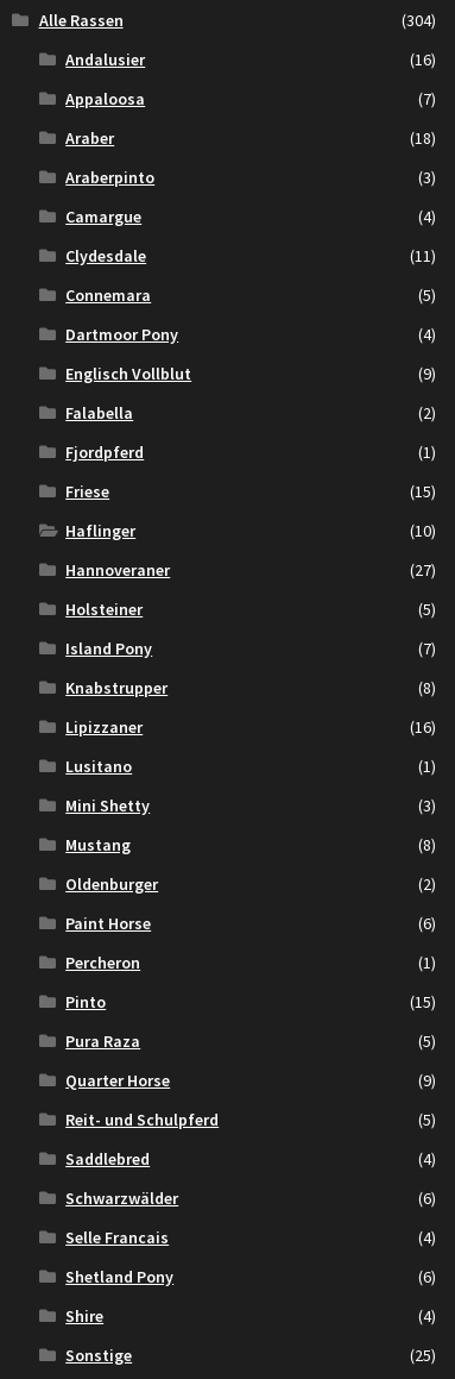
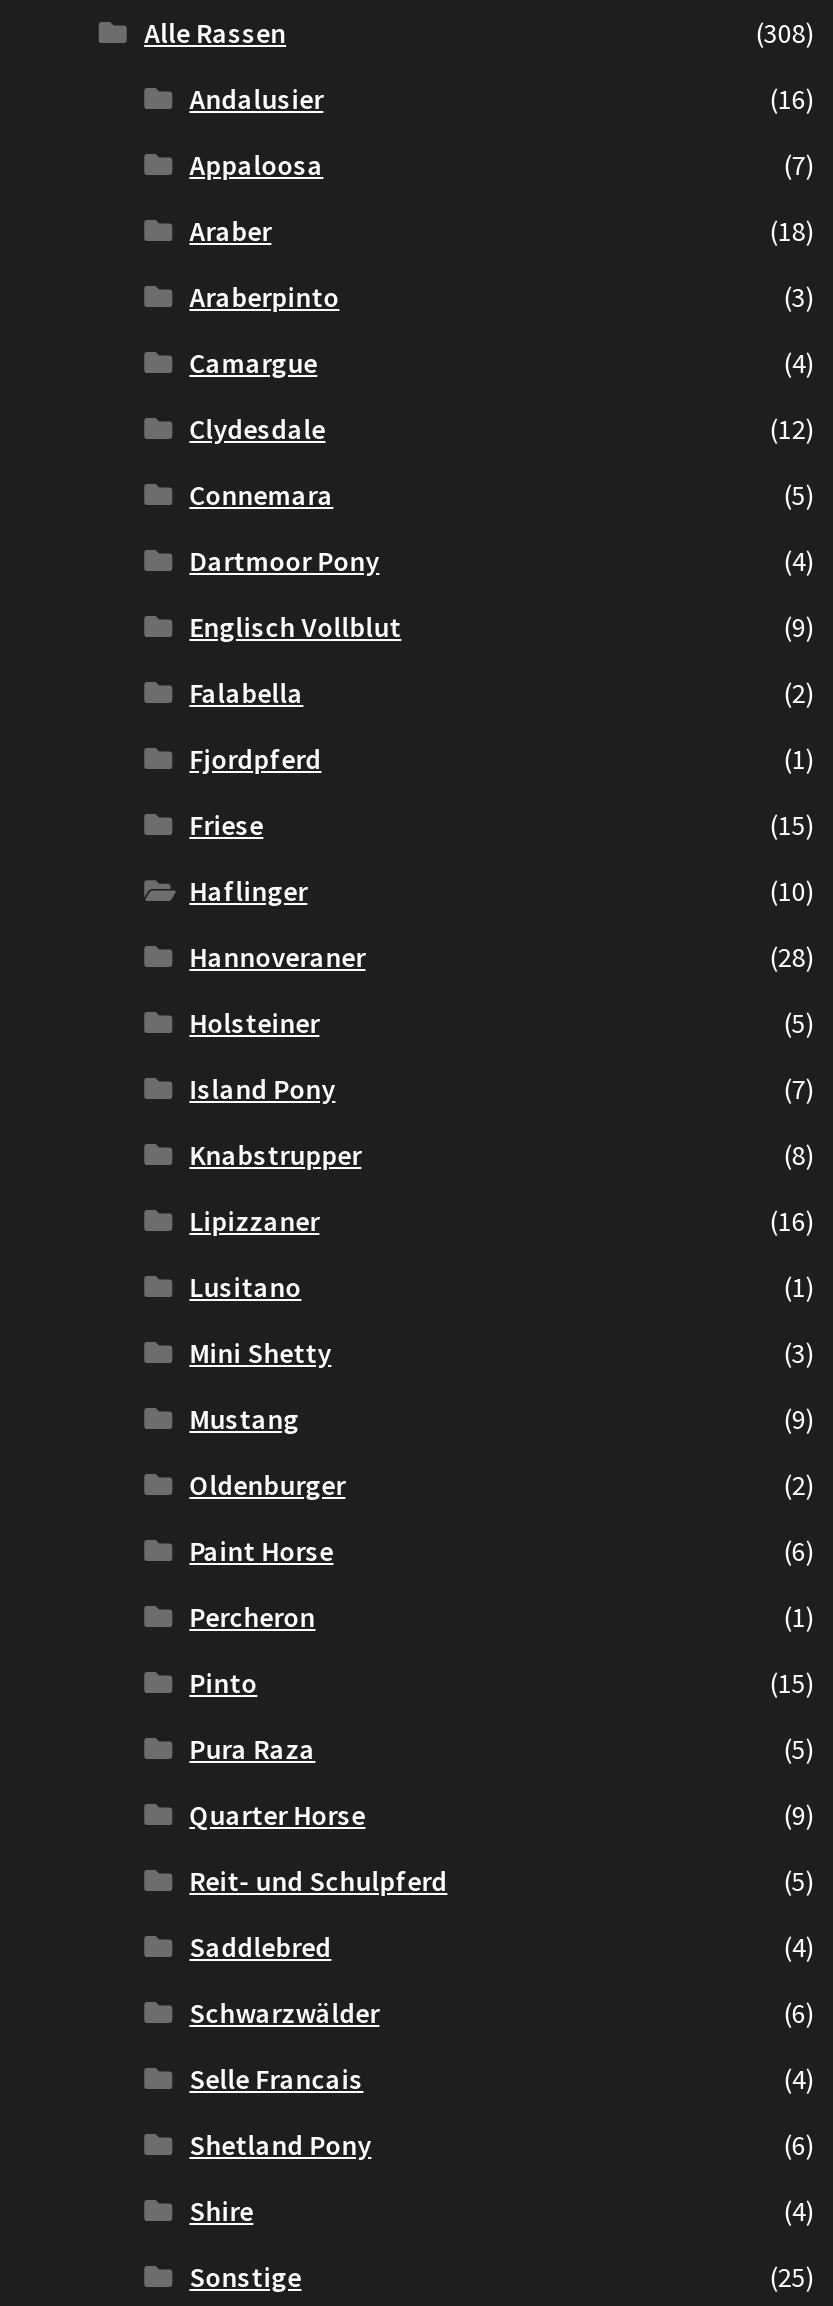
- (304)
+ (308)

- (11)
+ (12)

- (27)
+ (28)

- (8)
+ (9)
